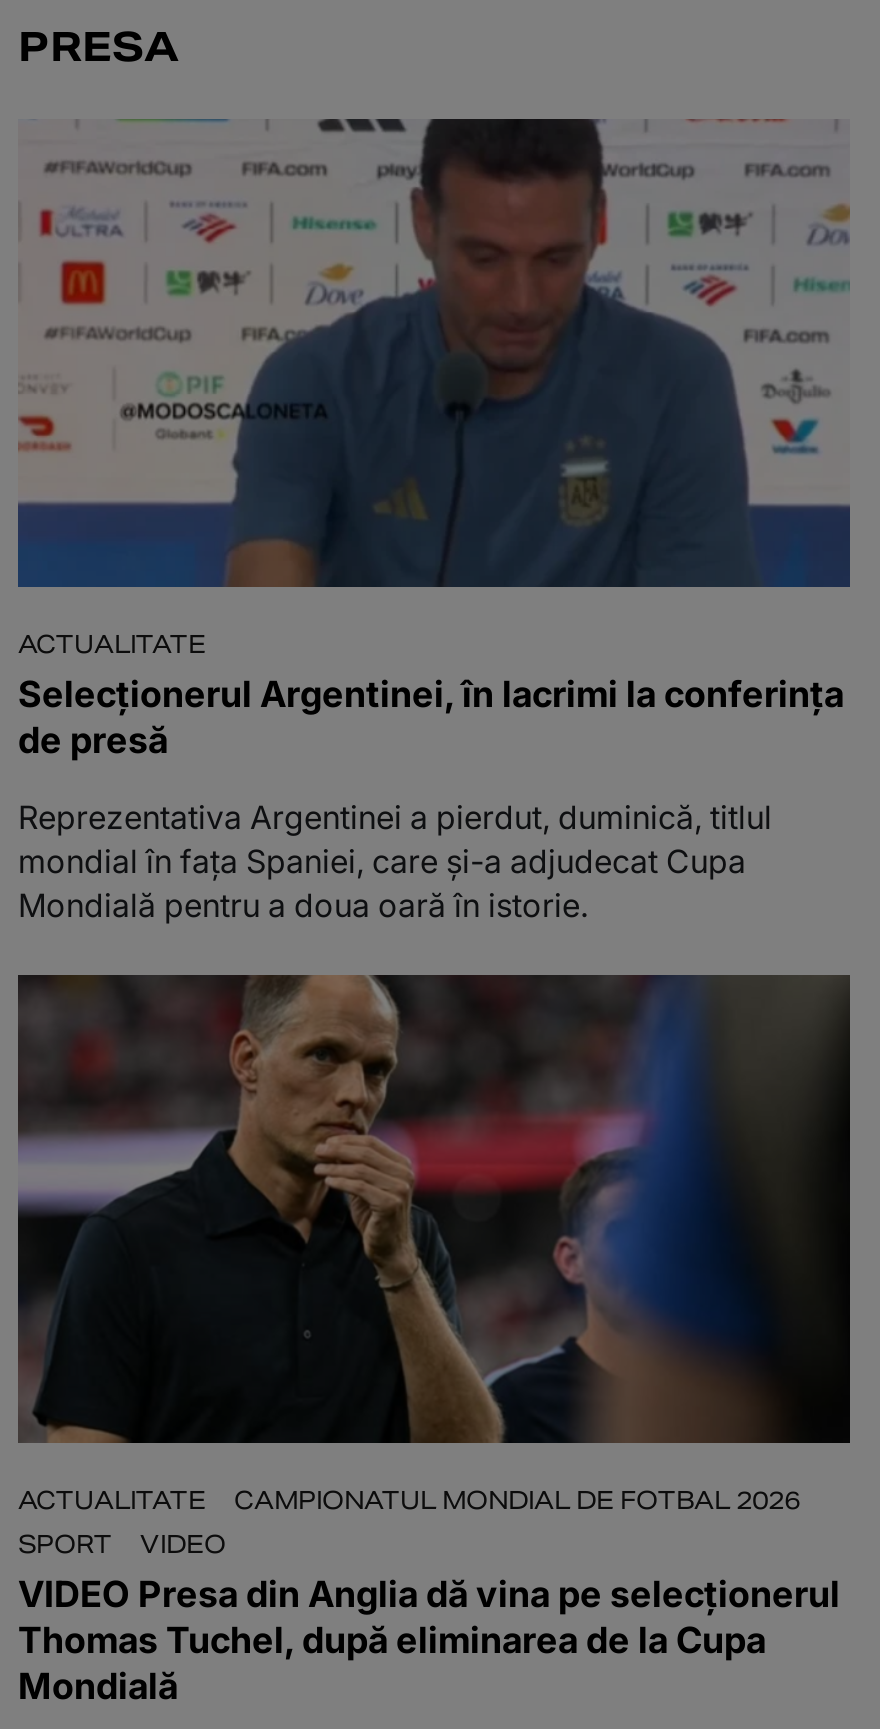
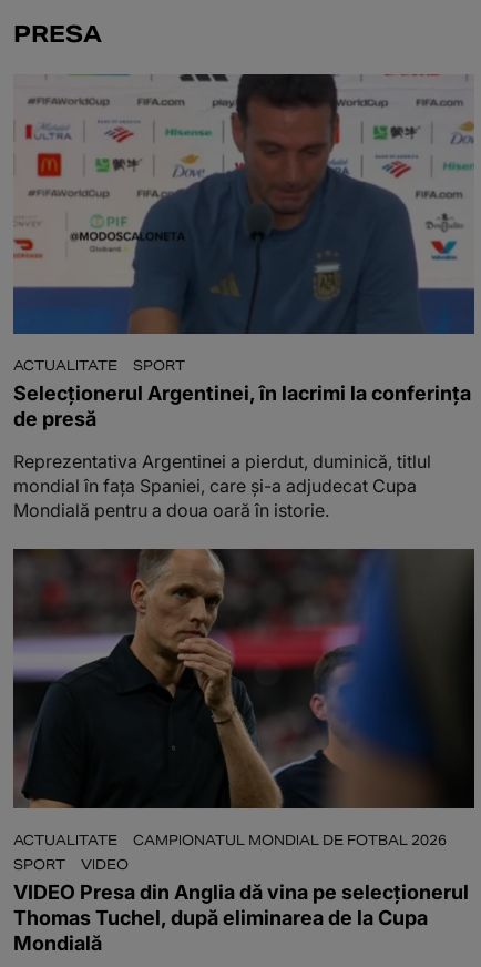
+ SPORT
